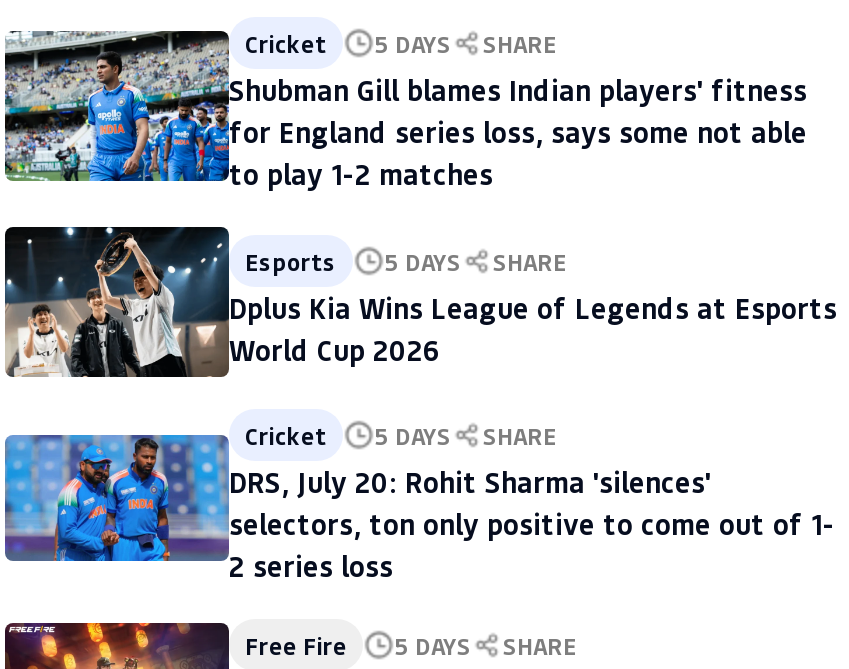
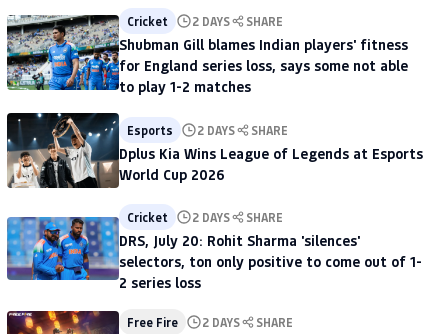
- Cricket 5 DAYS SHARE
+ Cricket 2 DAYS SHARE

- Esports 5 DAYS SHARE
+ Esports 2 DAYS SHARE

- Cricket 5 DAYS SHARE
+ Cricket 2 DAYS SHARE

- Free Fire 5 DAYS SHARE
+ Free Fire 2 DAYS SHARE
